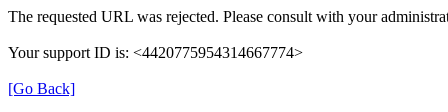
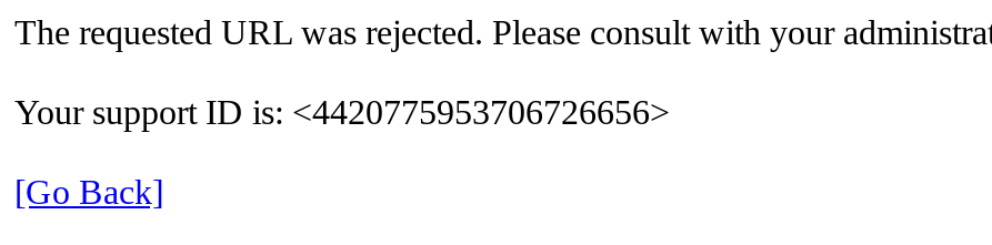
- Your support ID is: <4420775954314667774>
+ Your support ID is: <4420775953706726656>
